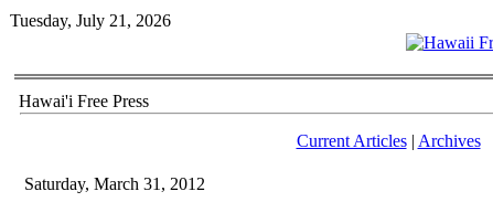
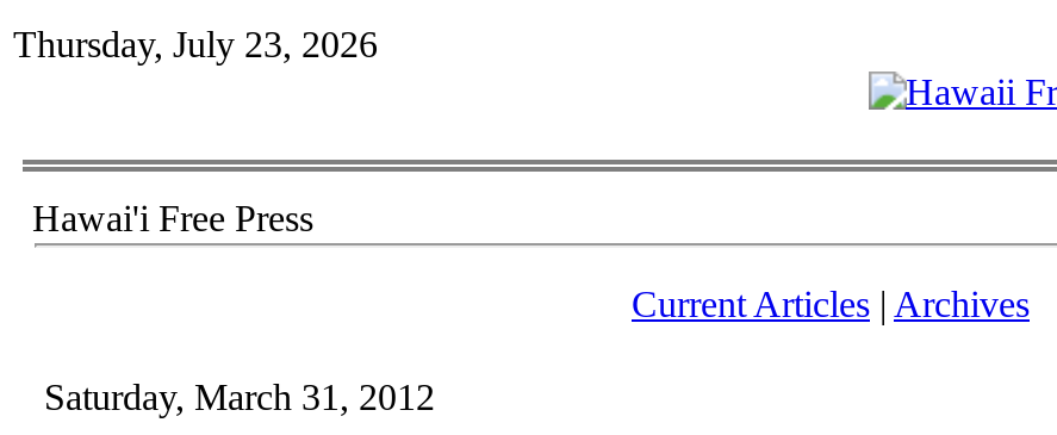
- Tuesday, July 21, 2026
+ Thursday, July 23, 2026
